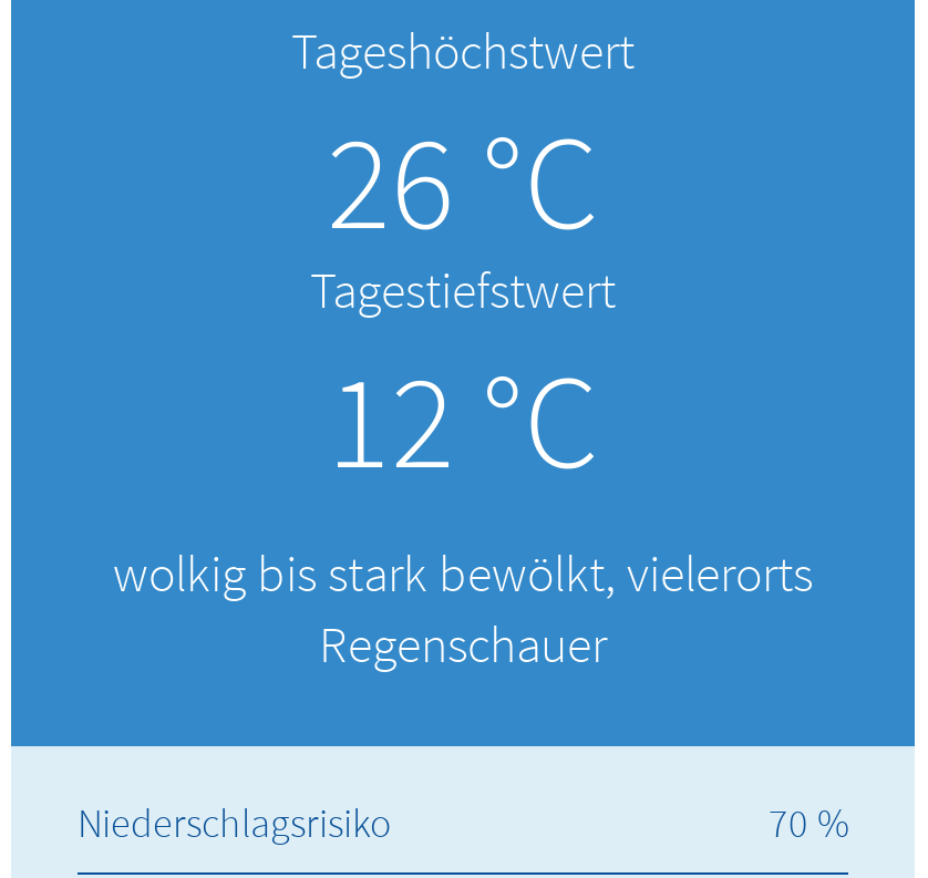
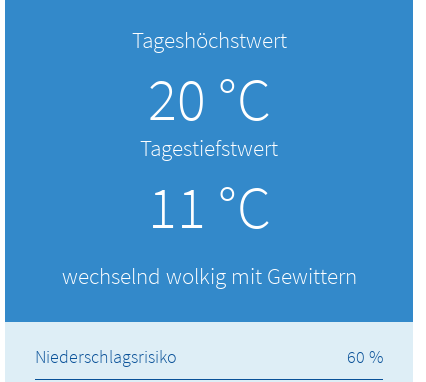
- 26 °C
+ 20 °C

- 12 °C
- wolkig bis stark bewölkt, vielerorts
- Regenschauer
+ 11 °C
+ wechselnd wolkig mit Gewittern

- 70 %
+ 60 %
